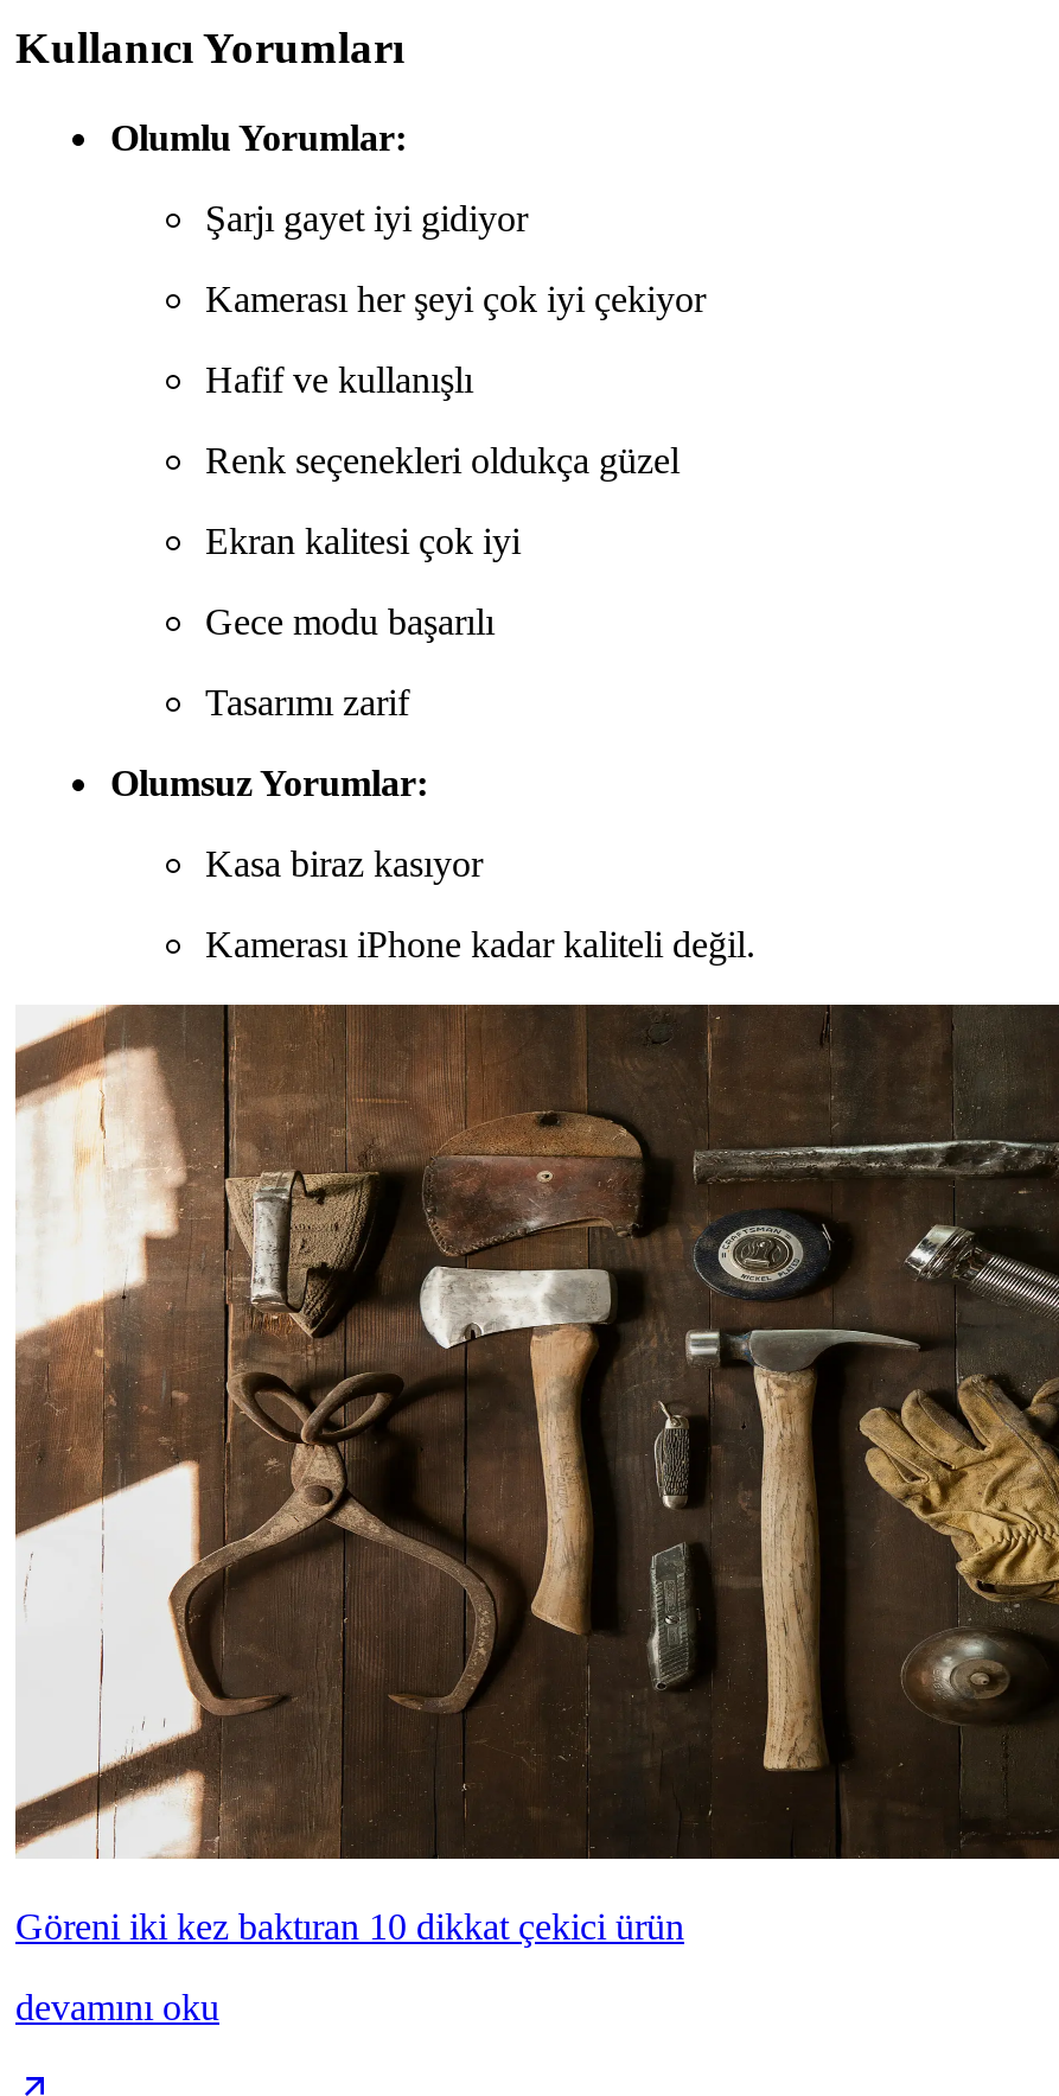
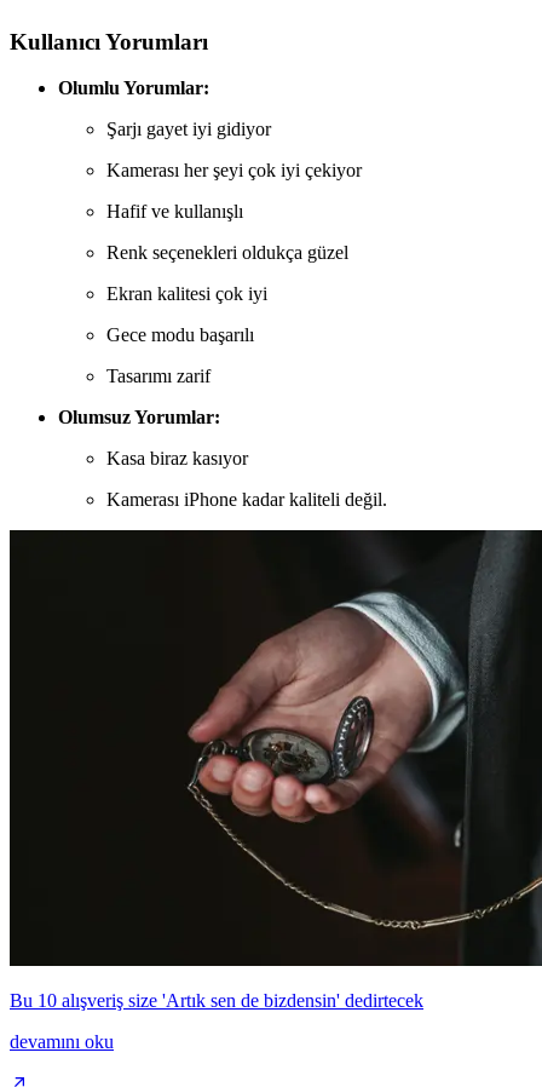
- [image]
- Göreni iki kez baktıran 10 dikkat çekici ürün
+ [image]
+ Bu 10 alışveriş size 'Artık sen de bizdensin' dedirtecek
